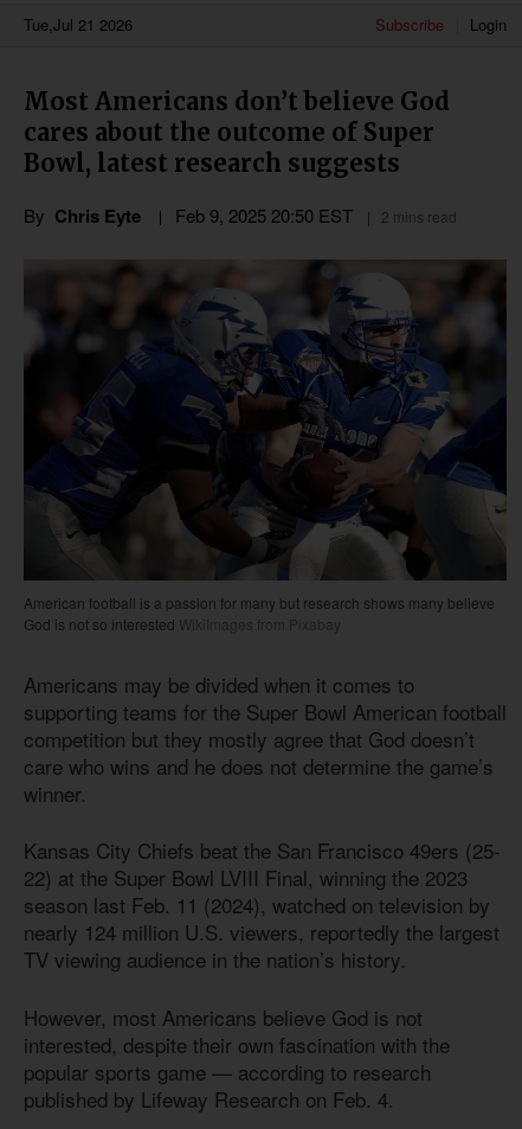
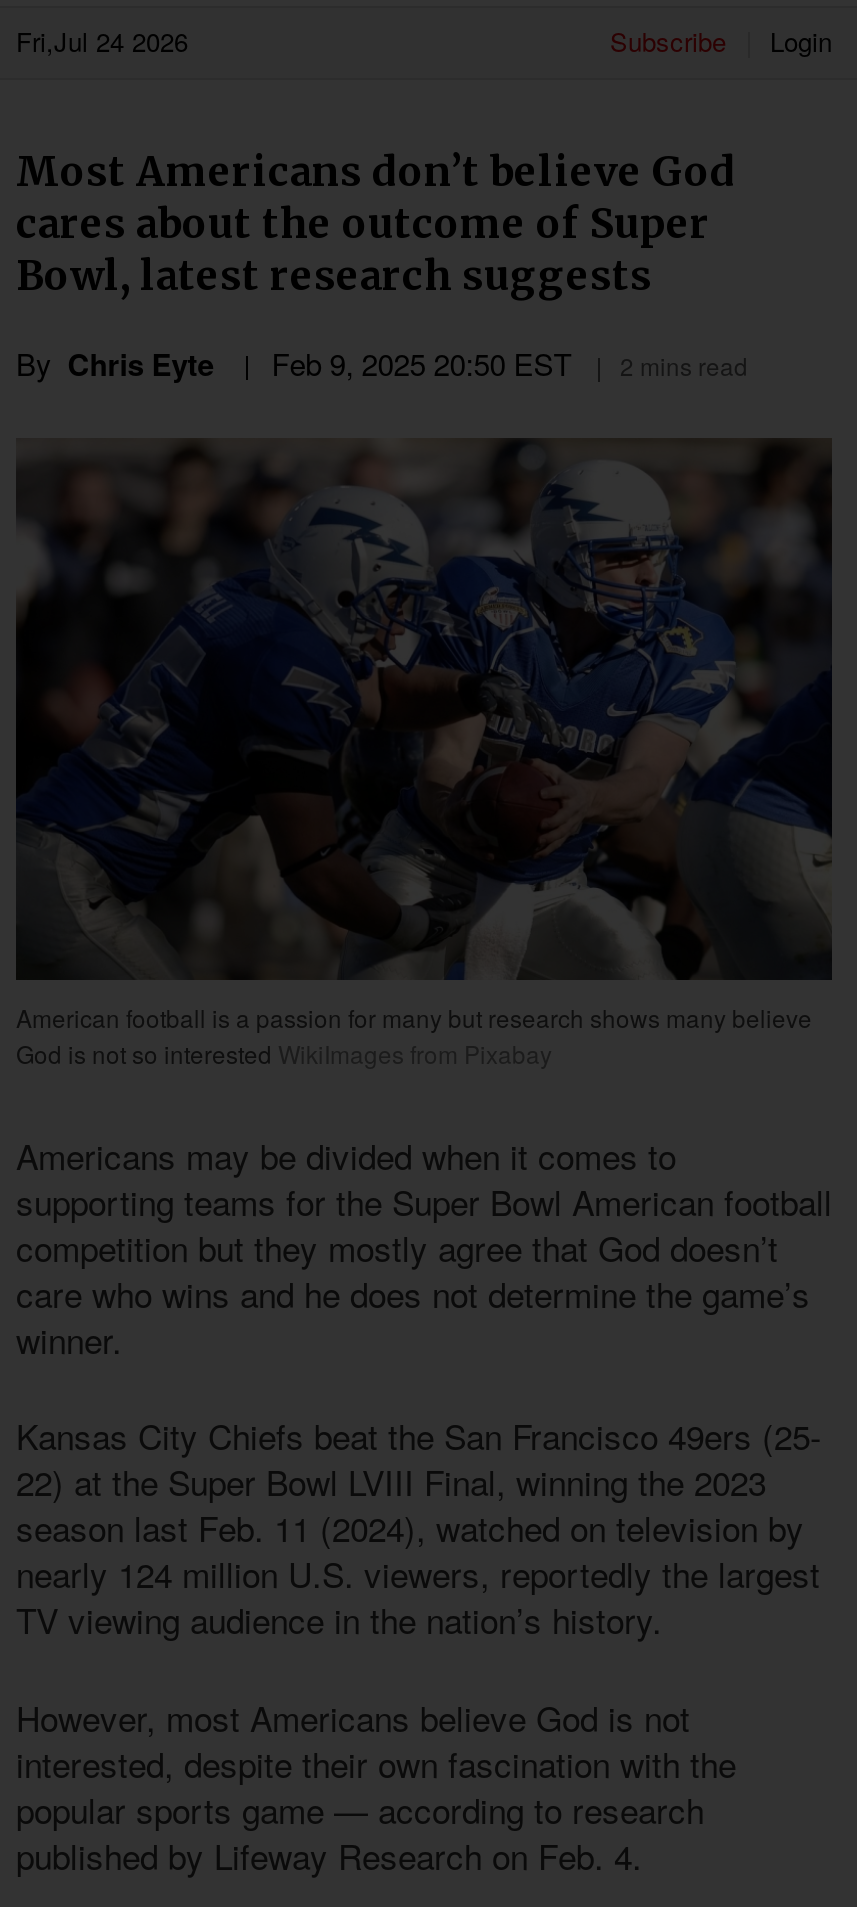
- Tue,Jul 21 2026
+ Fri,Jul 24 2026
